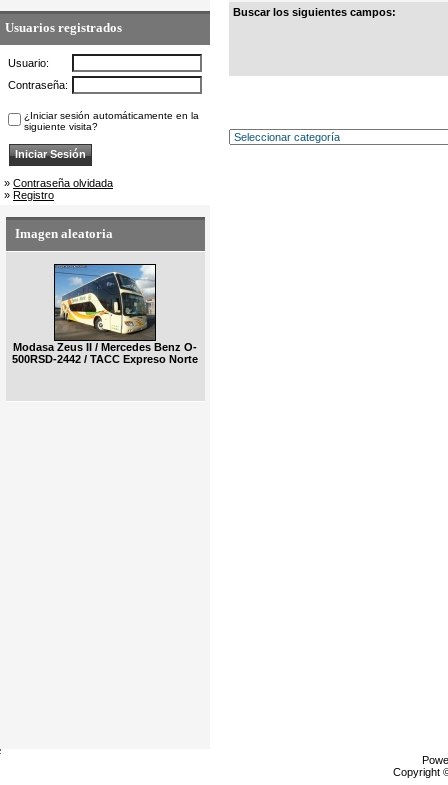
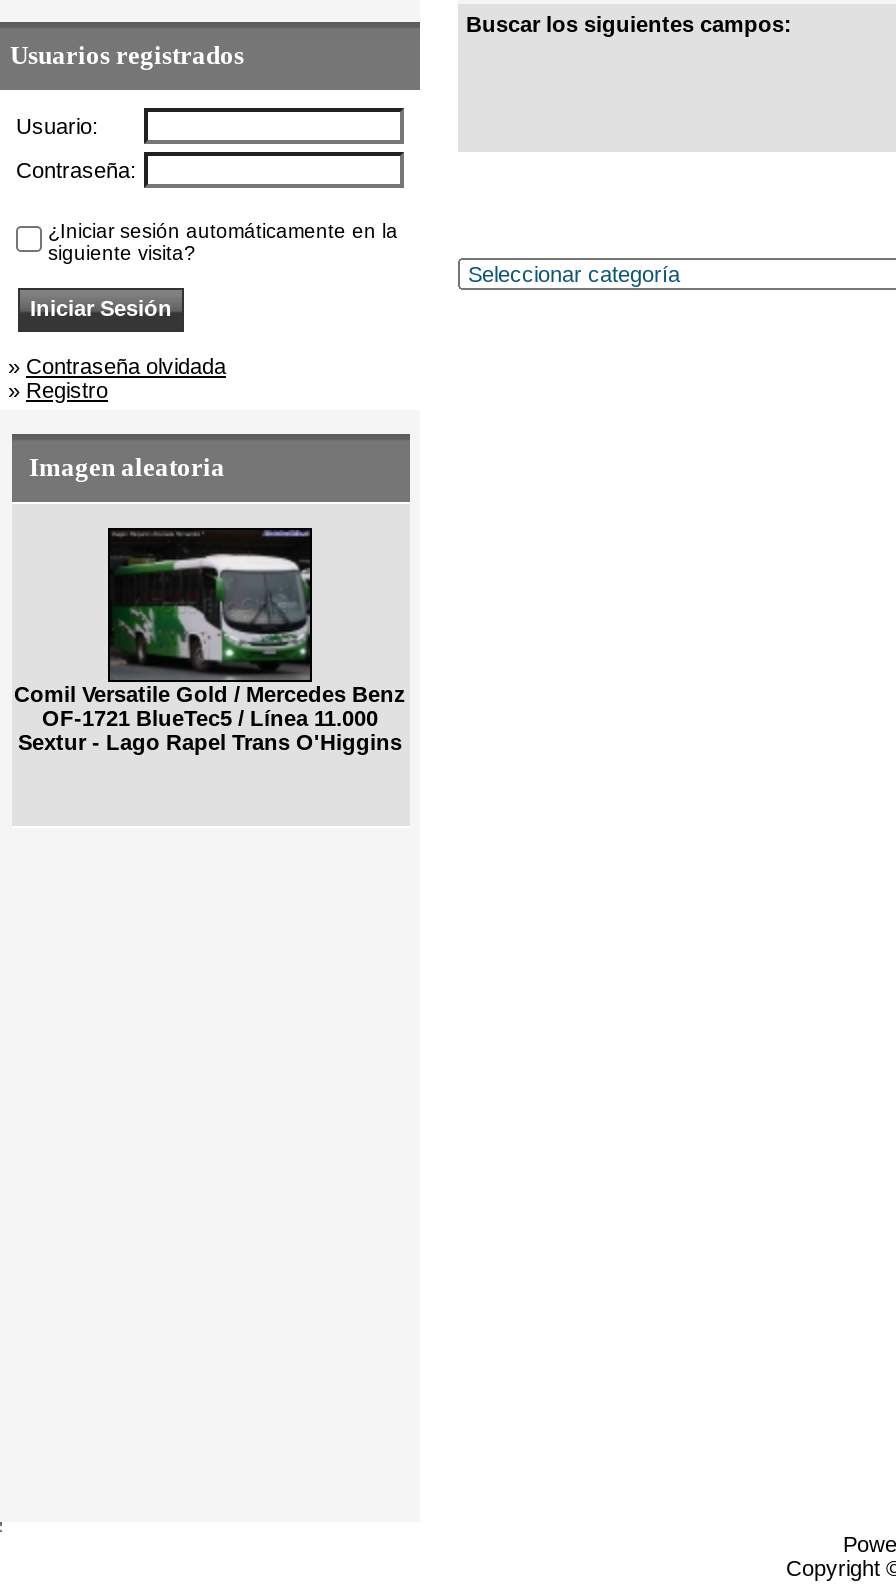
- [image]
- Modasa Zeus II / Mercedes Benz O-
- 500RSD-2442 / TACC Expreso Norte
+ [image]
+ Comil Versatile Gold / Mercedes Benz
+ OF-1721 BlueTec5 / Línea 11.000
+ Sextur - Lago Rapel Trans O'Higgins
